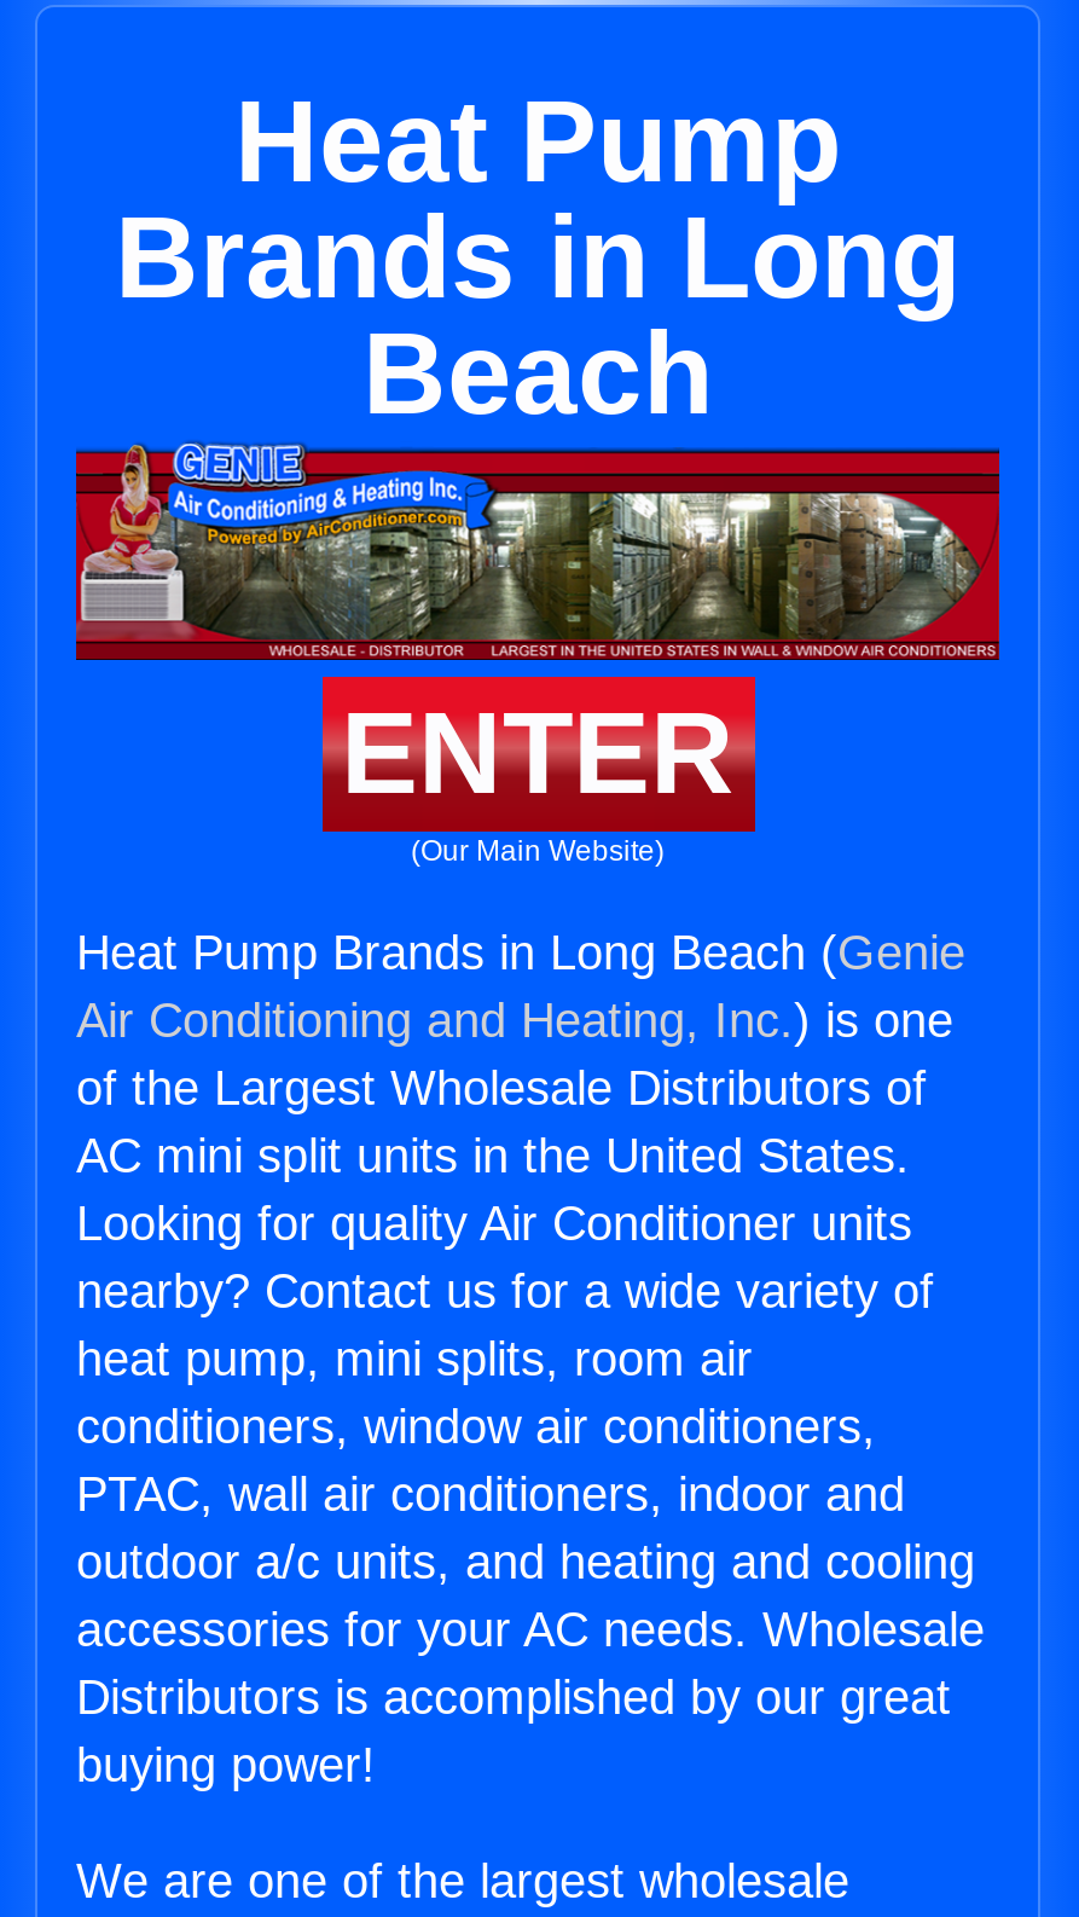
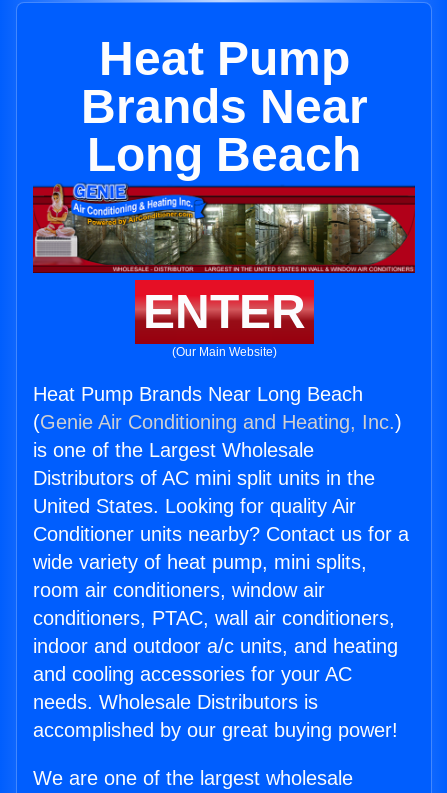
- Brands in Long
- Beach
+ Brands Near
+ Long Beach

- Heat Pump Brands in Long Beach (Genie
- Air Conditioning and Heating, Inc.) is one
- of the Largest Wholesale Distributors of
- AC mini split units in the United States.
- Looking for quality Air Conditioner units
- nearby? Contact us for a wide variety of
- heat pump, mini splits, room air
- conditioners, window air conditioners,
- PTAC, wall air conditioners, indoor and
- outdoor a/c units, and heating and cooling
- accessories for your AC needs. Wholesale
- Distributors is accomplished by our great
- buying power!
+ Heat Pump Brands Near Long Beach
+ (Genie Air Conditioning and Heating, Inc.)
+ is one of the Largest Wholesale
+ Distributors of AC mini split units in the
+ United States. Looking for quality Air
+ Conditioner units nearby? Contact us for a
+ wide variety of heat pump, mini splits,
+ room air conditioners, window air
+ conditioners, PTAC, wall air conditioners,
+ indoor and outdoor a/c units, and heating
+ and cooling accessories for your AC
+ needs. Wholesale Distributors is
+ accomplished by our great buying power!
